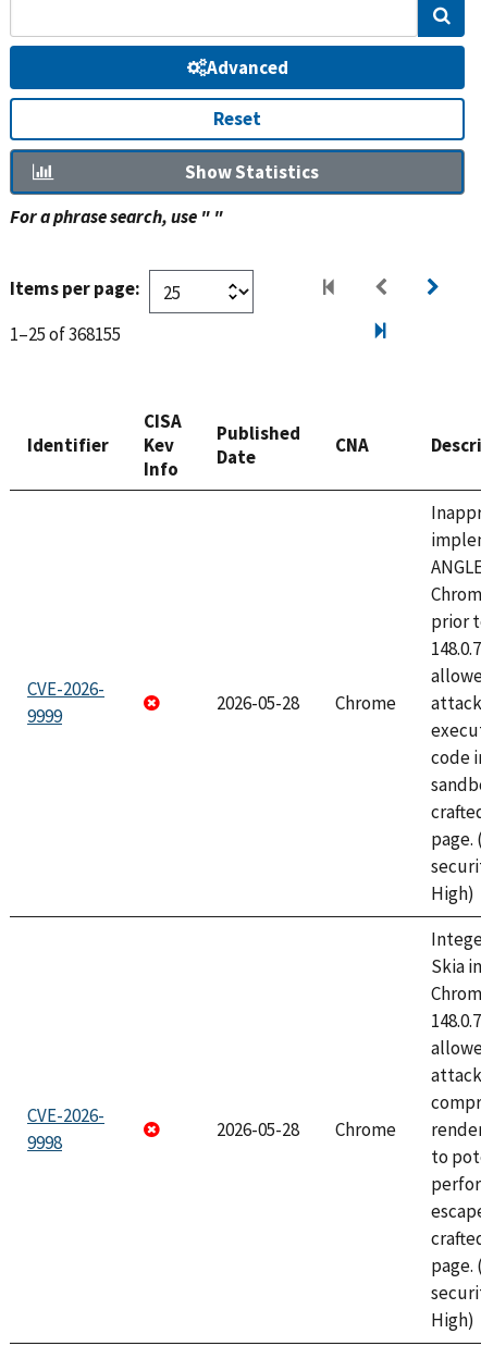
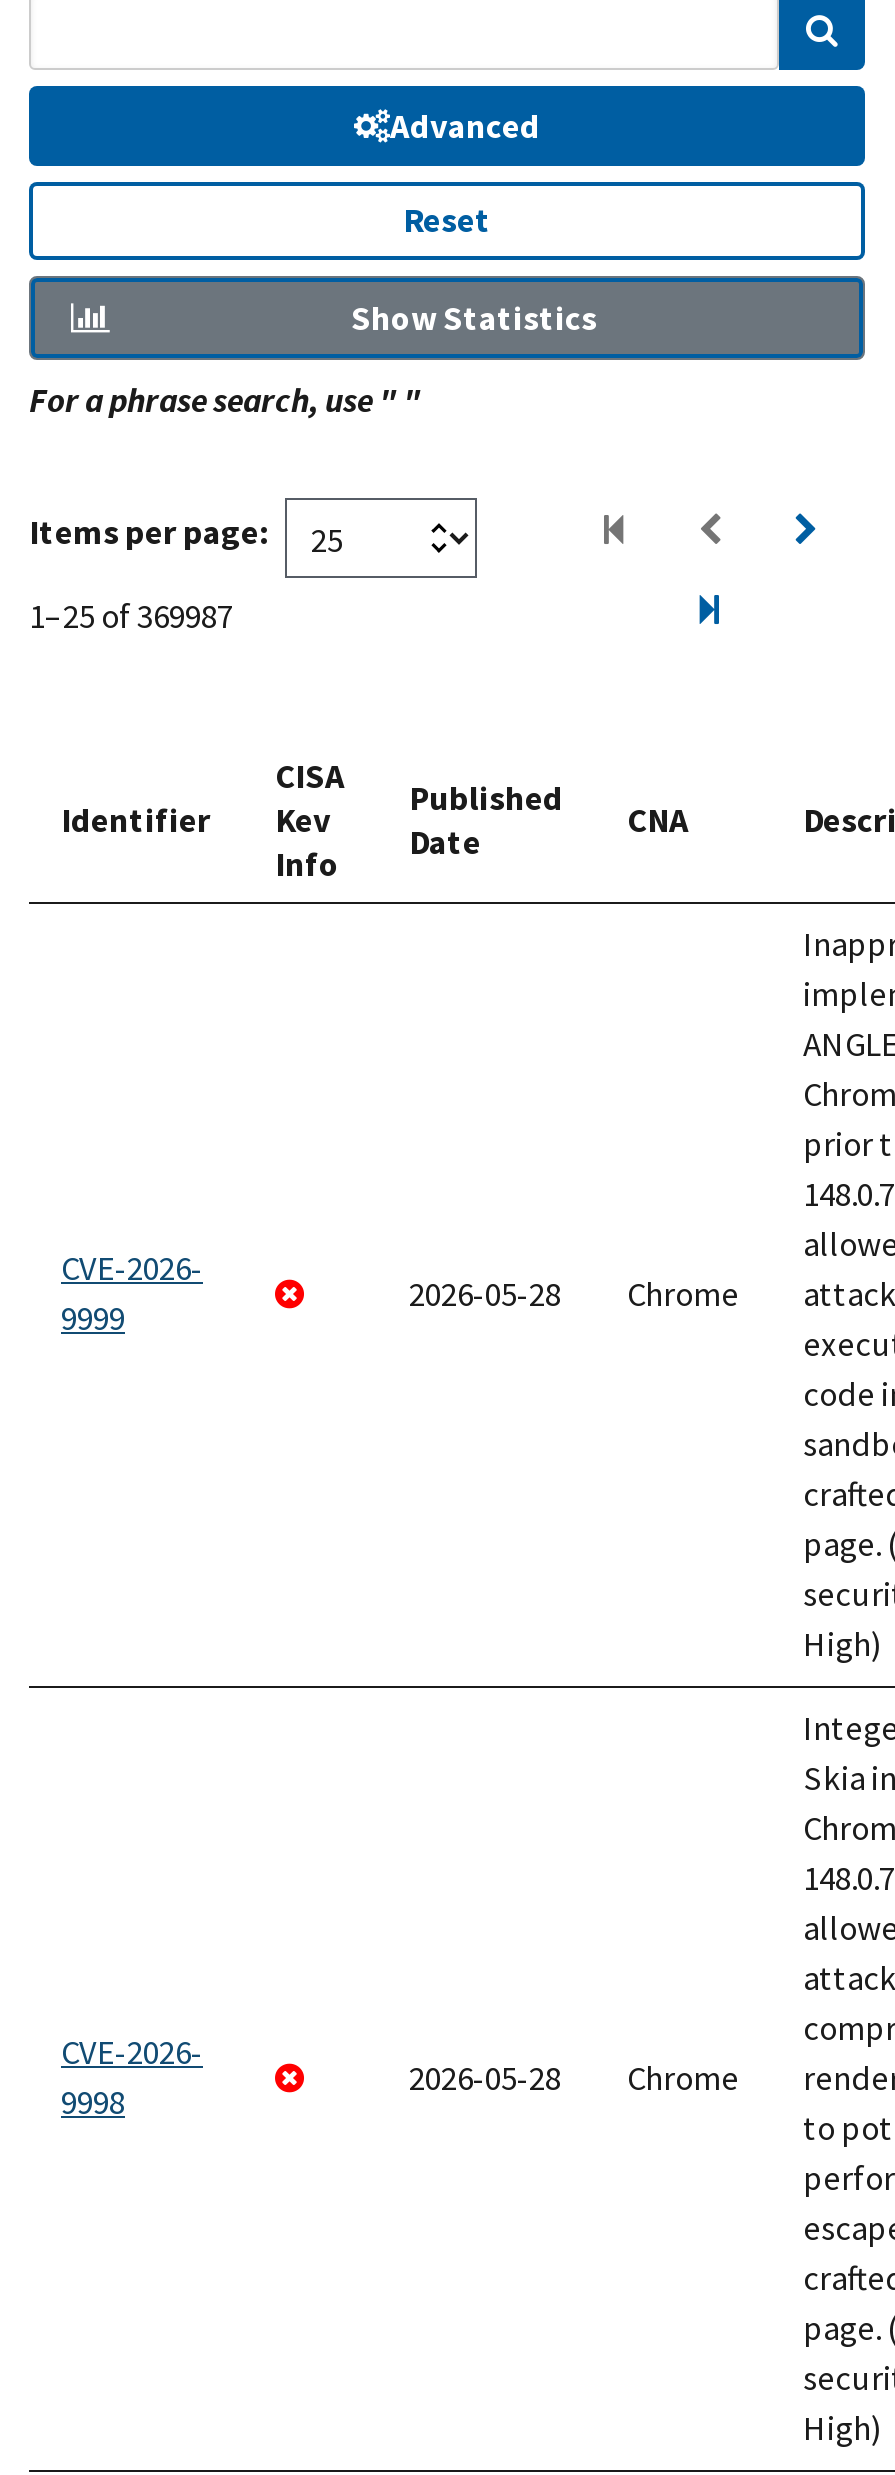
- 1–25 of 368155
+ 1–25 of 369987
